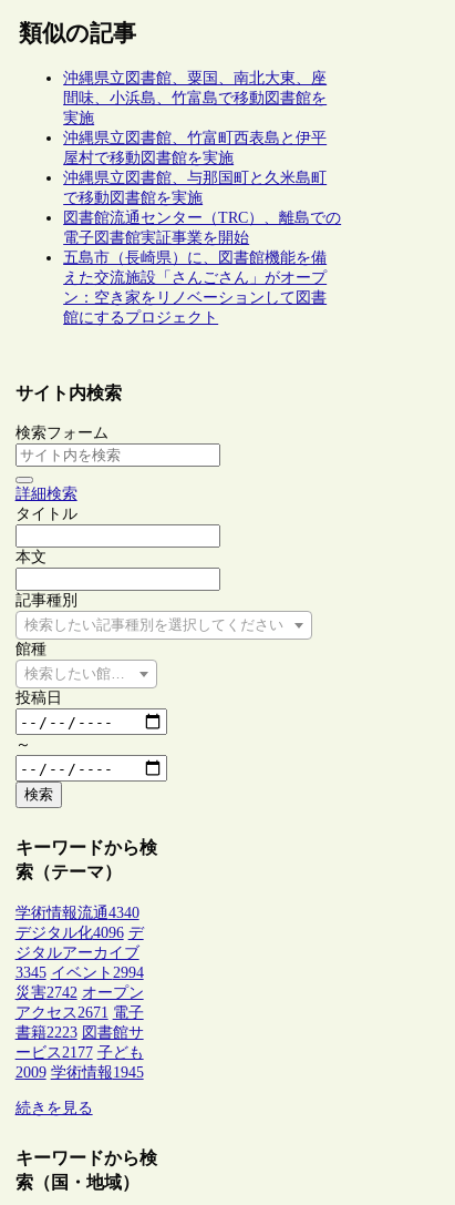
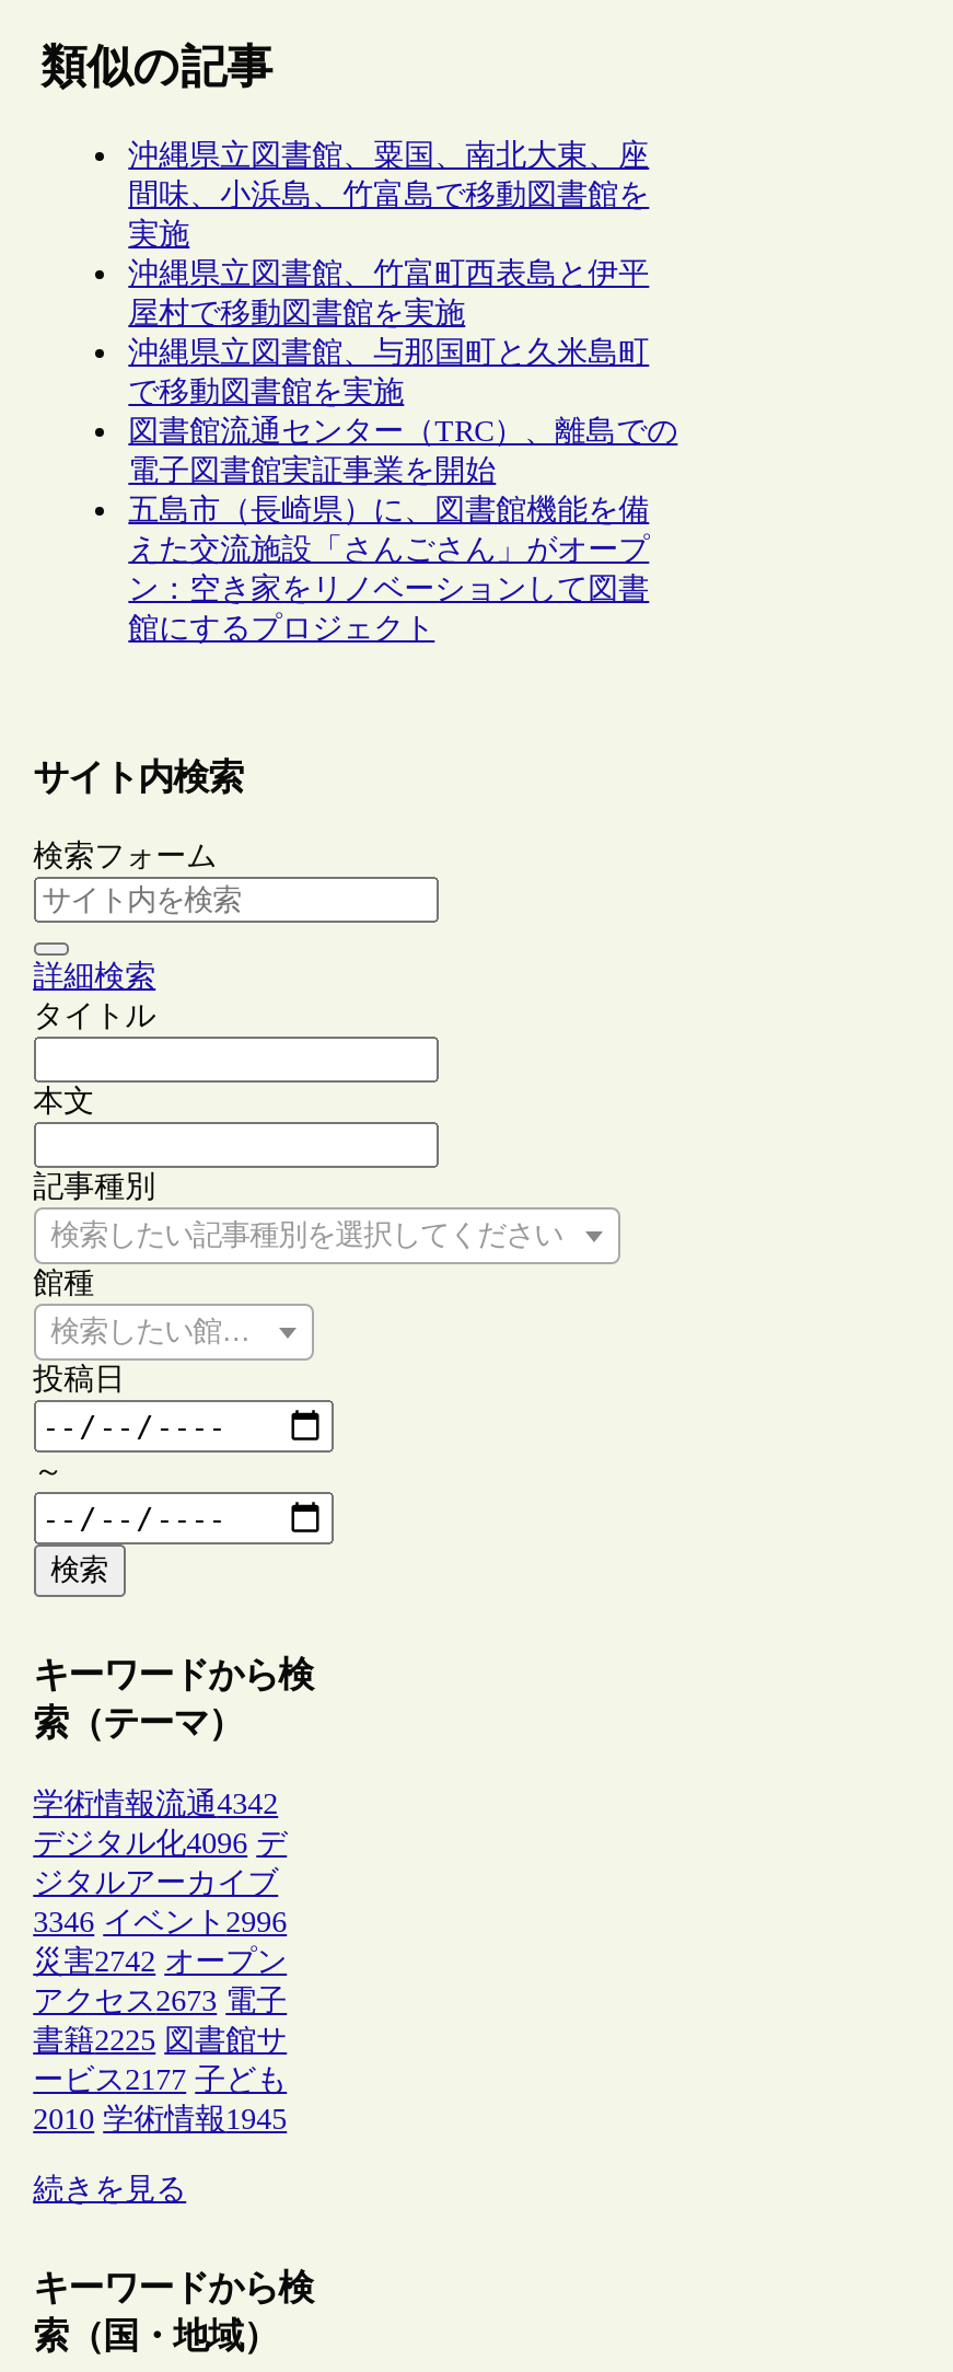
- 学術情報流通4340
+ 学術情報流通4342

- 3345 イベント2994
+ 3346 イベント2996

- アクセス2671 電子
+ アクセス2673 電子

- 書籍2223 図書館サ
+ 書籍2225 図書館サ

- 2009 学術情報1945
+ 2010 学術情報1945
